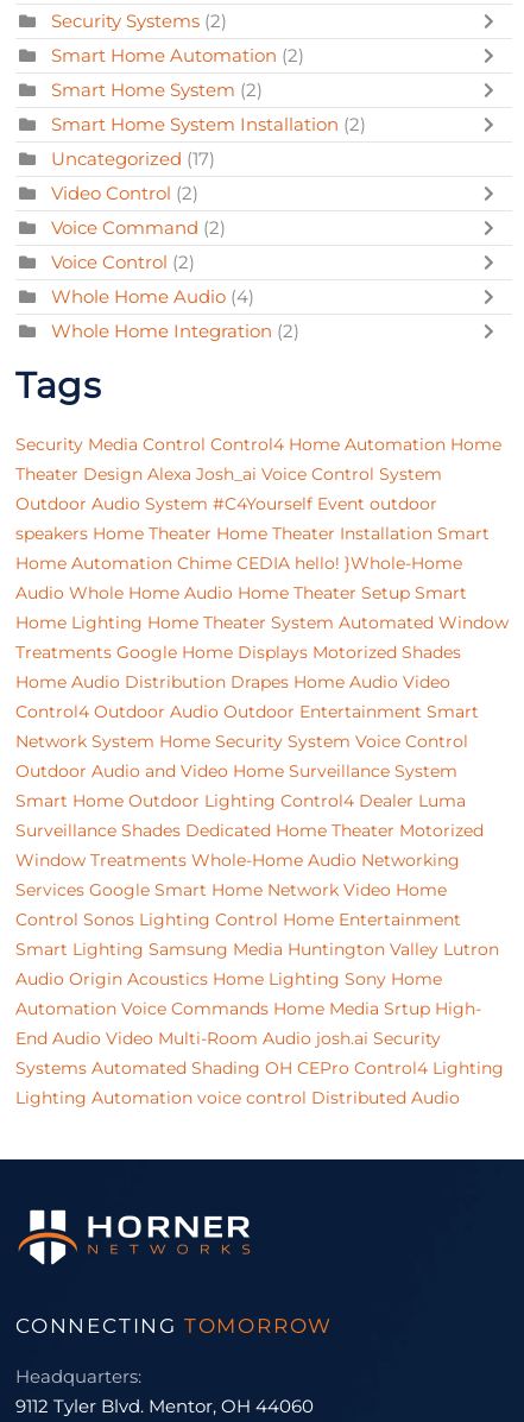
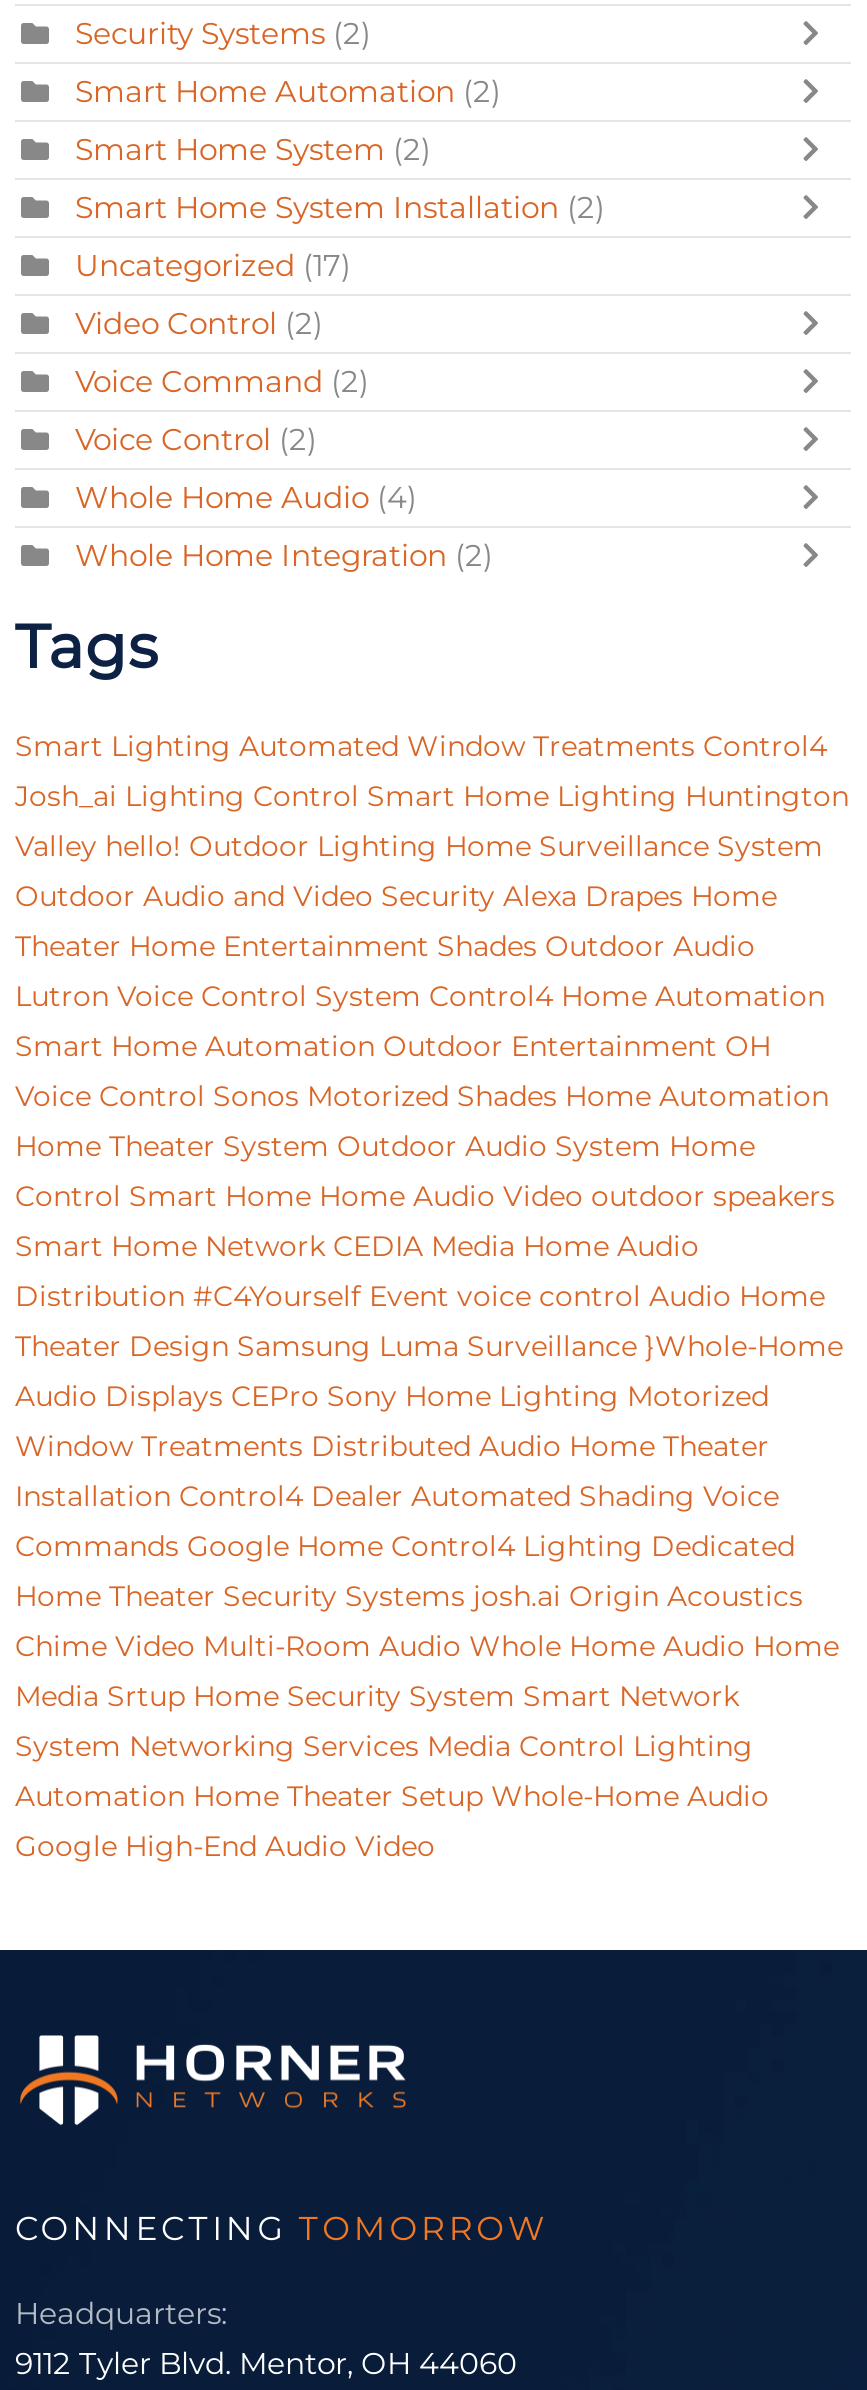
- Security Media Control Control4 Home Automation Home
- Theater Design Alexa Josh_ai Voice Control System
- Outdoor Audio System #C4Yourself Event outdoor
- speakers Home Theater Home Theater Installation Smart
- Home Automation Chime CEDIA hello! }Whole-Home
- Audio Whole Home Audio Home Theater Setup Smart
- Home Lighting Home Theater System Automated Window
- Treatments Google Home Displays Motorized Shades
- Home Audio Distribution Drapes Home Audio Video
- Control4 Outdoor Audio Outdoor Entertainment Smart
- Network System Home Security System Voice Control
- Outdoor Audio and Video Home Surveillance System
- Smart Home Outdoor Lighting Control4 Dealer Luma
- Surveillance Shades Dedicated Home Theater Motorized
- Window Treatments Whole-Home Audio Networking
- Services Google Smart Home Network Video Home
- Control Sonos Lighting Control Home Entertainment
- Smart Lighting Samsung Media Huntington Valley Lutron
- Audio Origin Acoustics Home Lighting Sony Home
- Automation Voice Commands Home Media Srtup High-
- End Audio Video Multi-Room Audio josh.ai Security
- Systems Automated Shading OH CEPro Control4 Lighting
- Lighting Automation voice control Distributed Audio
+ Smart Lighting Automated Window Treatments Control4
+ Josh_ai Lighting Control Smart Home Lighting Huntington
+ Valley hello! Outdoor Lighting Home Surveillance System
+ Outdoor Audio and Video Security Alexa Drapes Home
+ Theater Home Entertainment Shades Outdoor Audio
+ Lutron Voice Control System Control4 Home Automation
+ Smart Home Automation Outdoor Entertainment OH
+ Voice Control Sonos Motorized Shades Home Automation
+ Home Theater System Outdoor Audio System Home
+ Control Smart Home Home Audio Video outdoor speakers
+ Smart Home Network CEDIA Media Home Audio
+ Distribution #C4Yourself Event voice control Audio Home
+ Theater Design Samsung Luma Surveillance }Whole-Home
+ Audio Displays CEPro Sony Home Lighting Motorized
+ Window Treatments Distributed Audio Home Theater
+ Installation Control4 Dealer Automated Shading Voice
+ Commands Google Home Control4 Lighting Dedicated
+ Home Theater Security Systems josh.ai Origin Acoustics
+ Chime Video Multi-Room Audio Whole Home Audio Home
+ Media Srtup Home Security System Smart Network
+ System Networking Services Media Control Lighting
+ Automation Home Theater Setup Whole-Home Audio
+ Google High-End Audio Video
